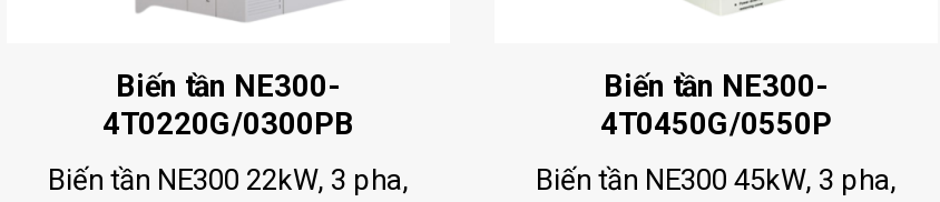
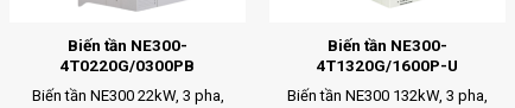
- 4T0450G/0550P
+ 4T1320G/1600P-U

- Biến tần NE300 45kW, 3 pha,
+ Biến tần NE300 132kW, 3 pha,
